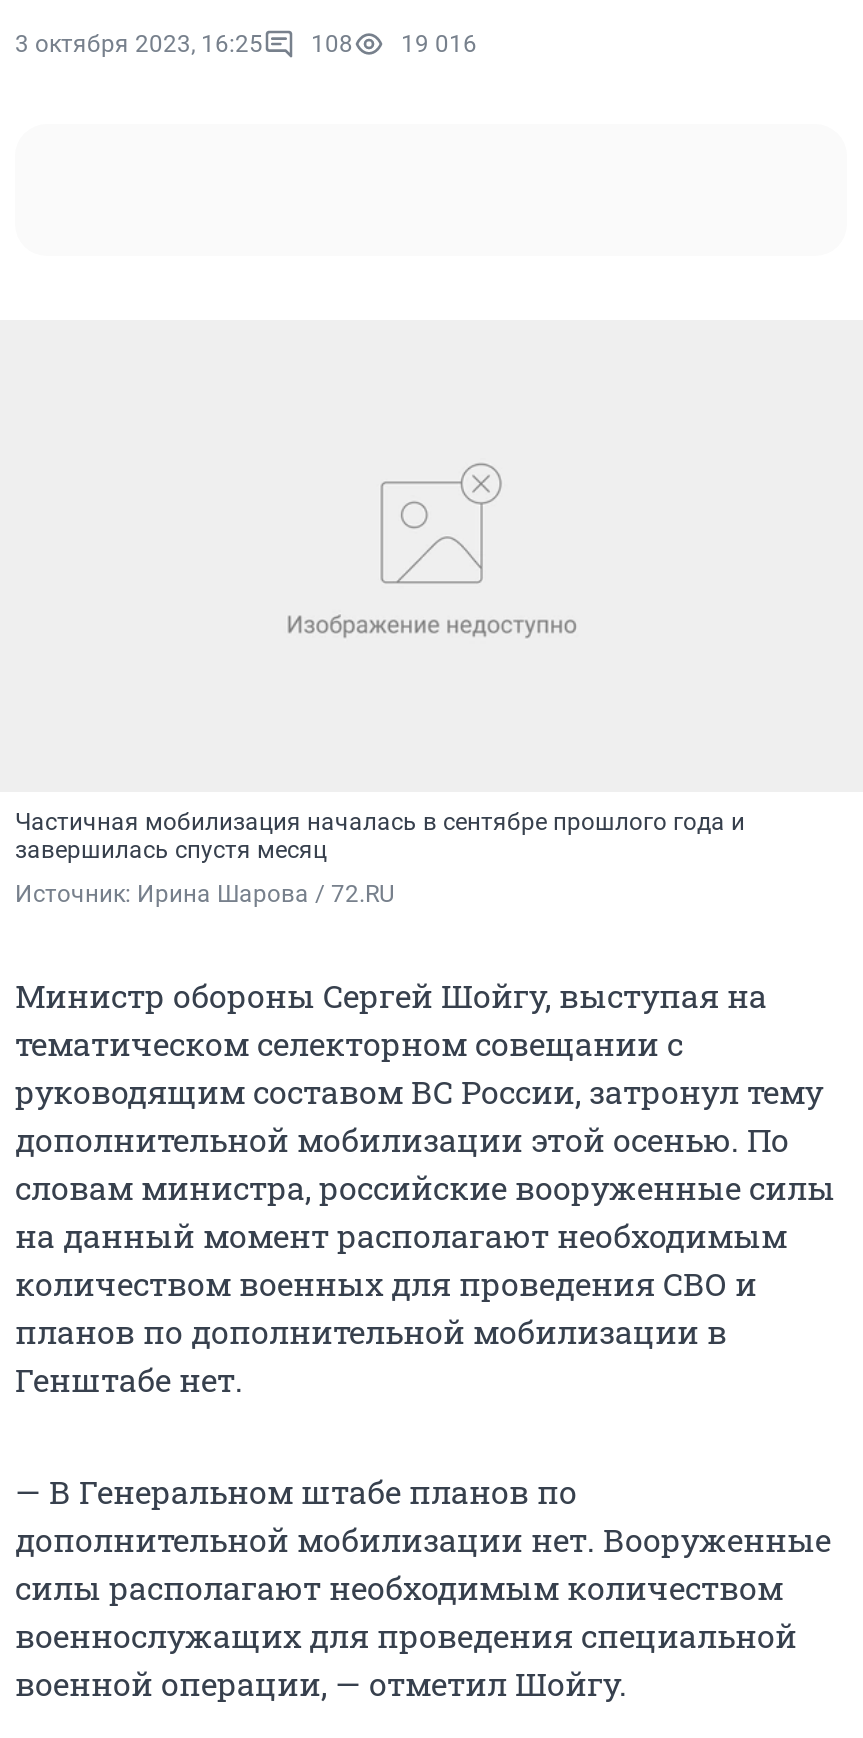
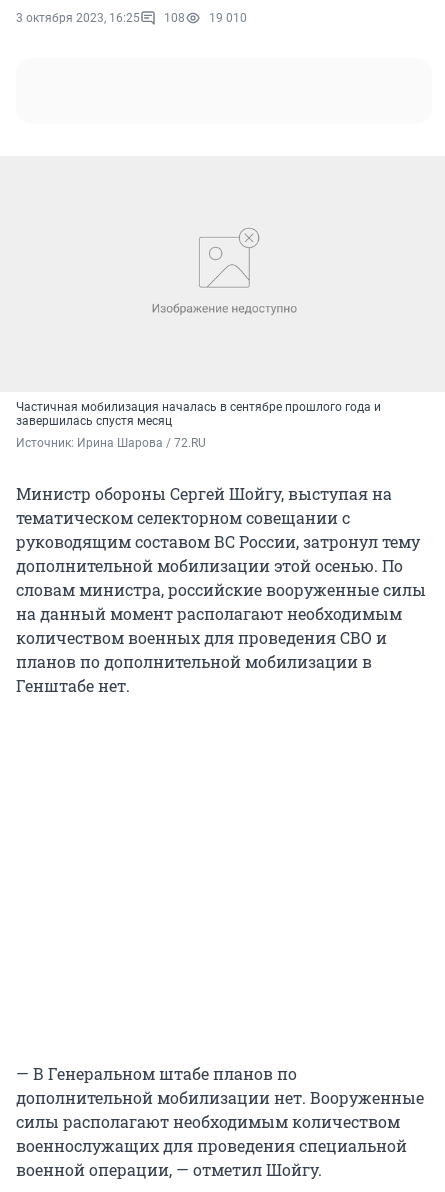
- 19 016
+ 19 010
